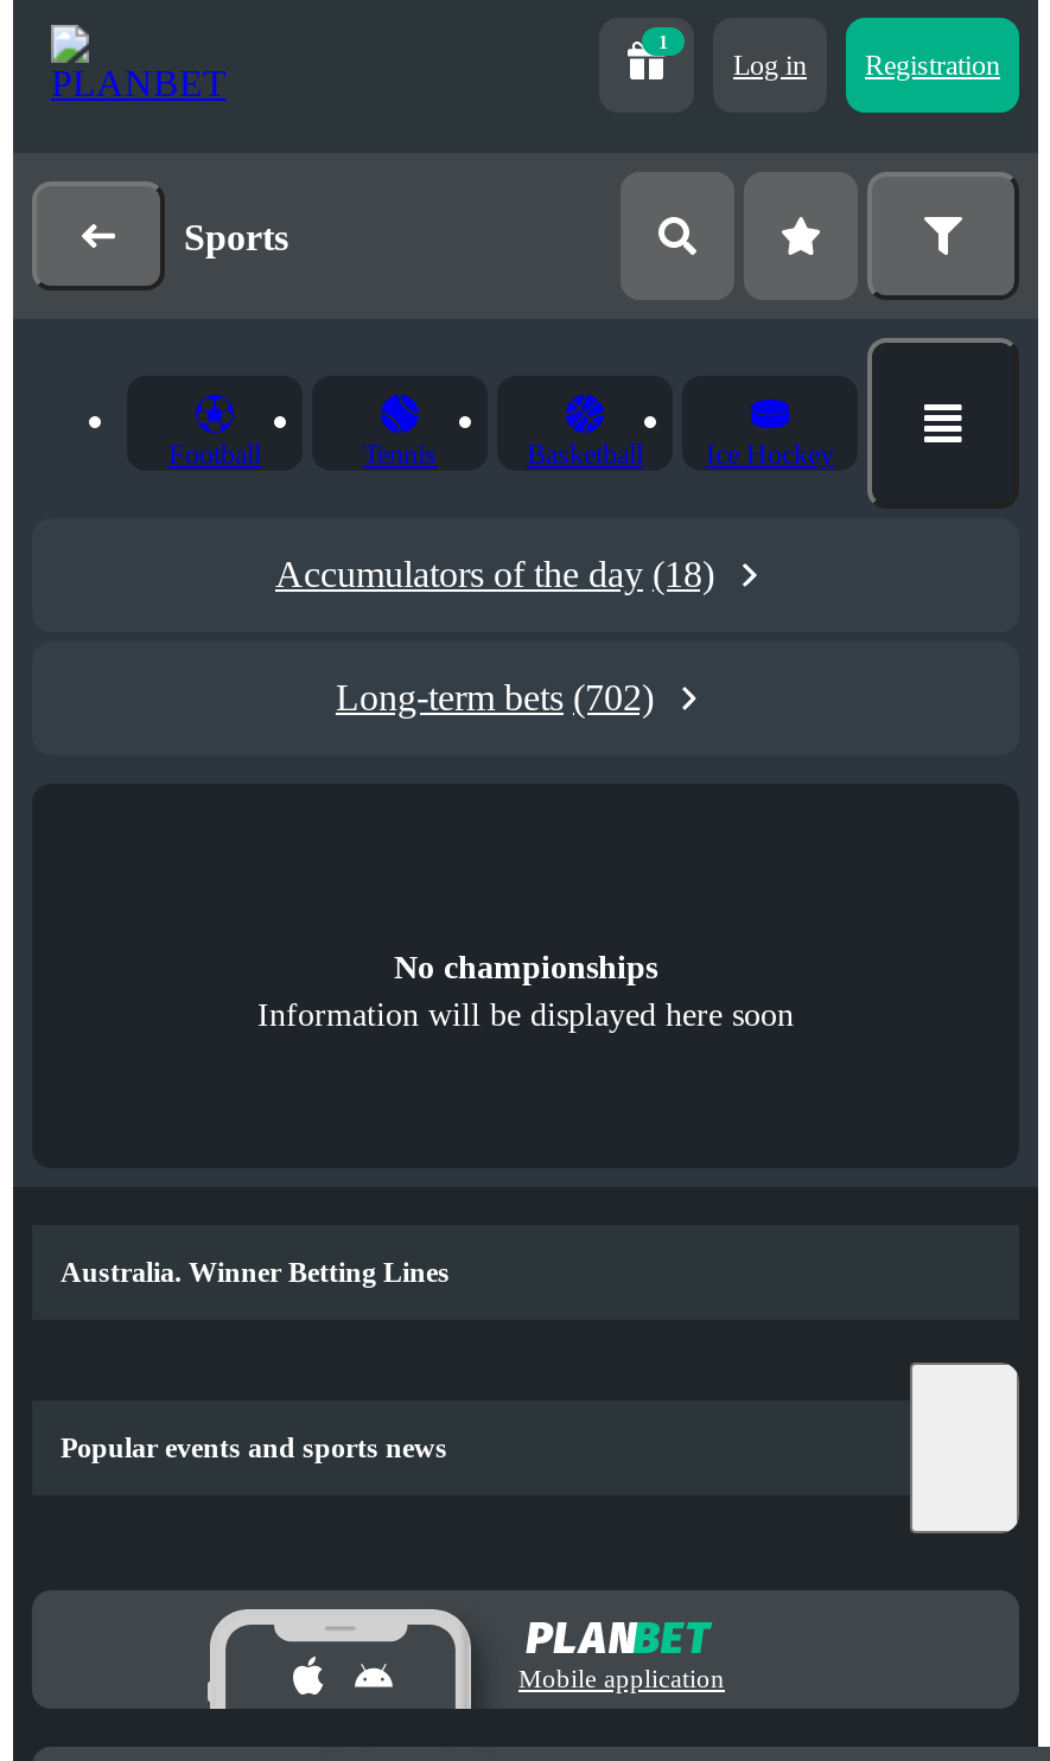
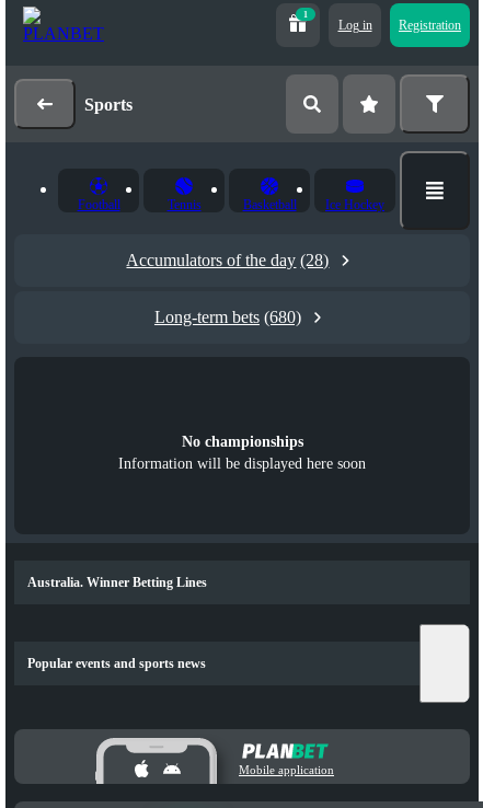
- Accumulators of the day (18)
+ Accumulators of the day (28)

- Long-term bets (702)
+ Long-term bets (680)
